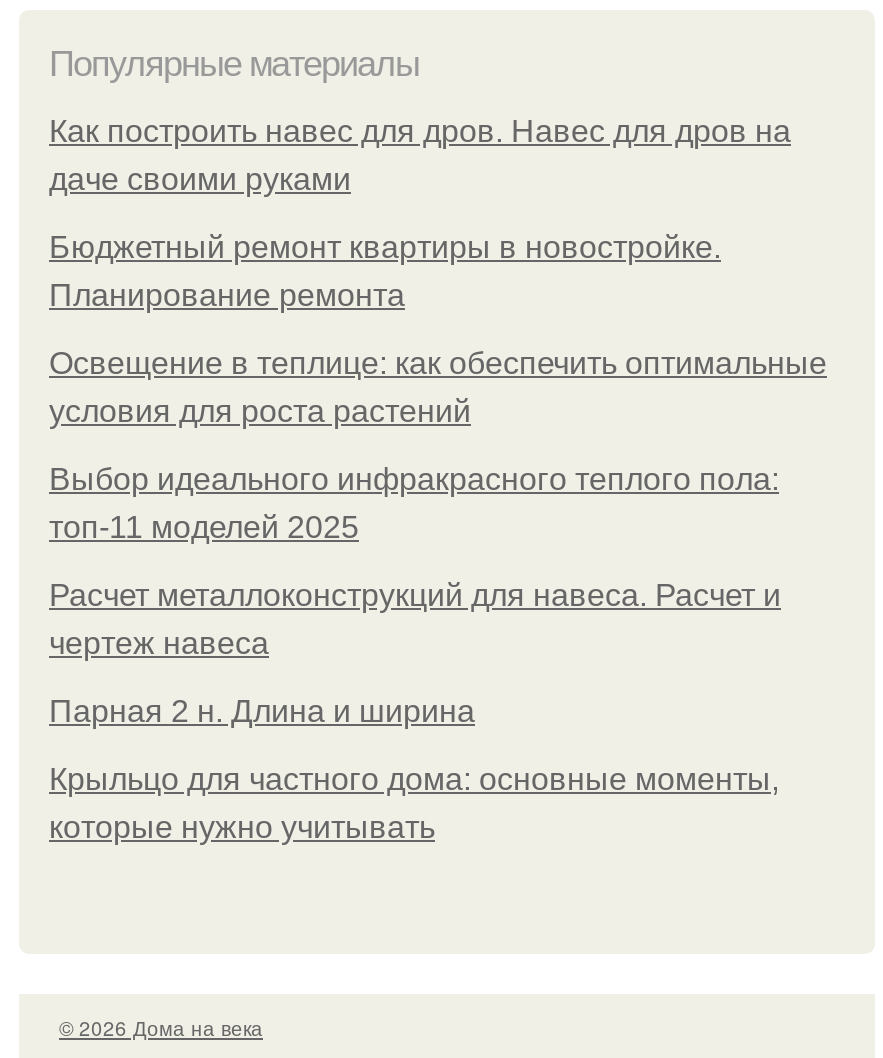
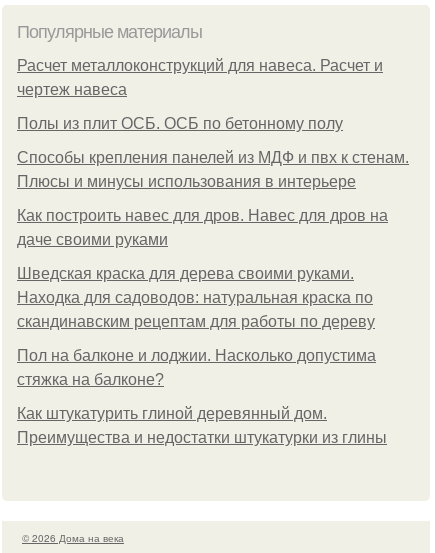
moved down: Как построить навес для дров. Навес для дров на | даче своими руками

- Бюджетный ремонт квартиры в новостройке.
- Планирование ремонта
- Освещение в теплице: как обеспечить оптимальные
- условия для роста растений
- Выбор идеального инфракрасного теплого пола:
- топ-11 моделей 2025

moved up: Расчет металлоконструкций для навеса. Расчет и | чертеж навеса

- Парная 2 н. Длина и ширина
- Крыльцо для частного дома: основные моменты,
- которые нужно учитывать
+ Полы из плит ОСБ. ОСБ по бетонному полу
+ Способы крепления панелей из МДФ и пвх к стенам.
+ Плюсы и минусы использования в интерьере
+ Шведская краска для дерева своими руками.
+ Находка для садоводов: натуральная краска по
+ скандинавским рецептам для работы по дереву
+ Пол на балконе и лоджии. Насколько допустима
+ стяжка на балконе?
+ Как штукатурить глиной деревянный дом.
+ Преимущества и недостатки штукатурки из глины
